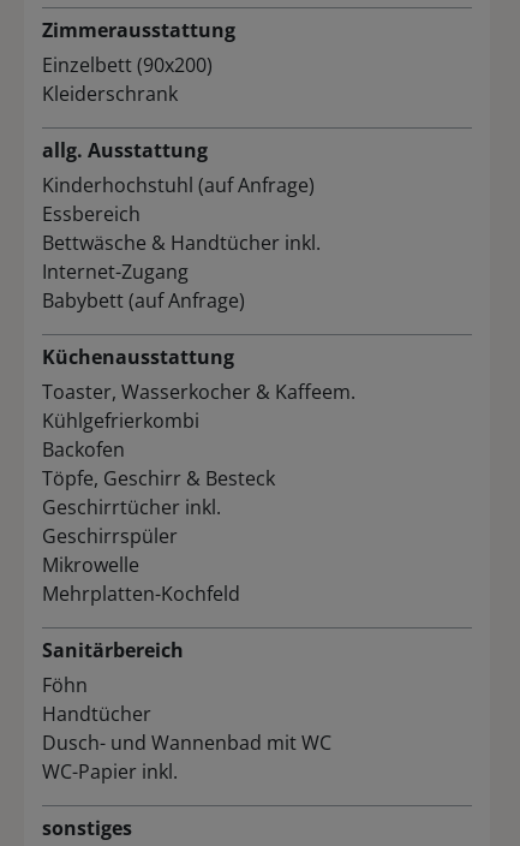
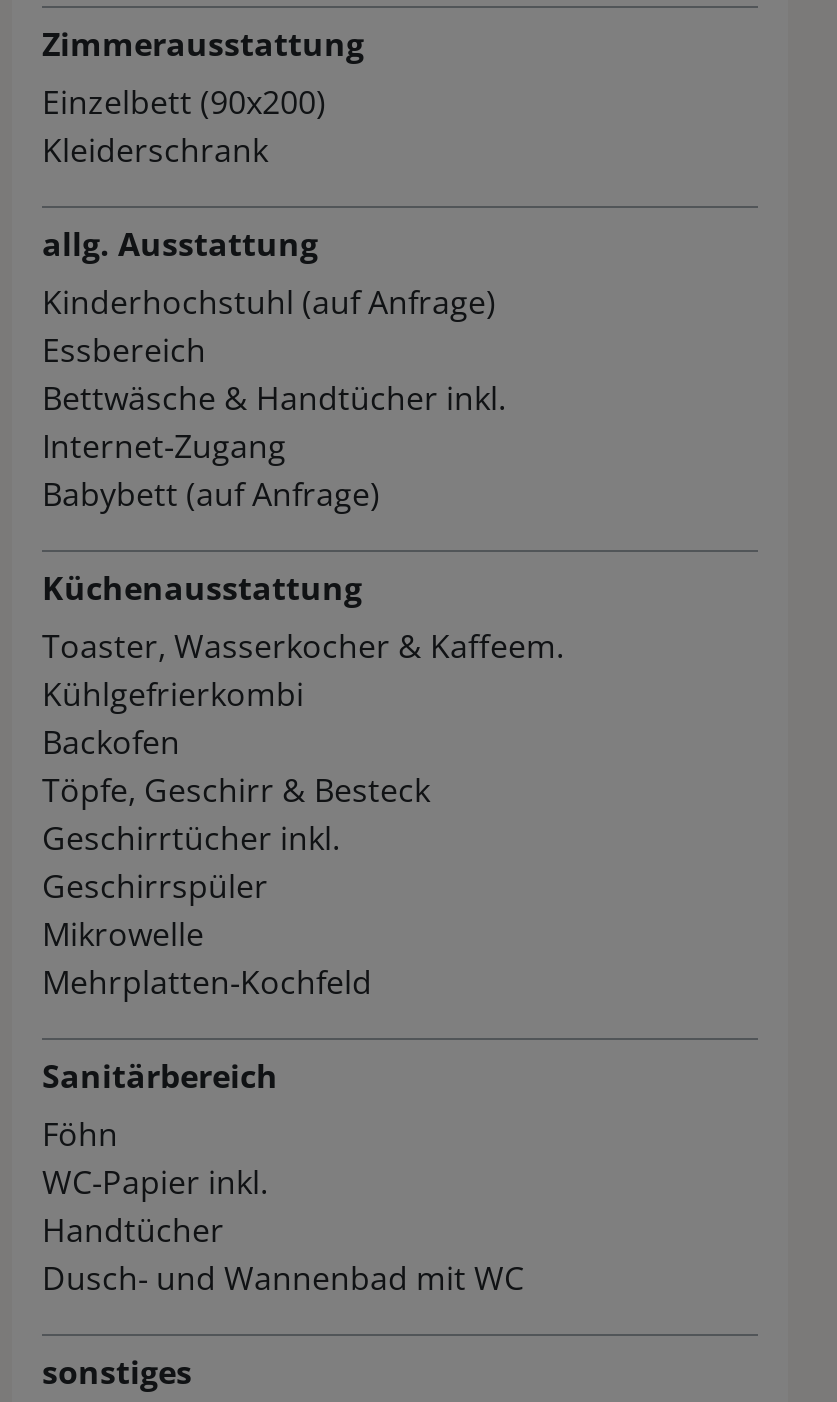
moved down: Handtücher | Dusch- und Wannenbad mit WC

moved up: WC-Papier inkl.
